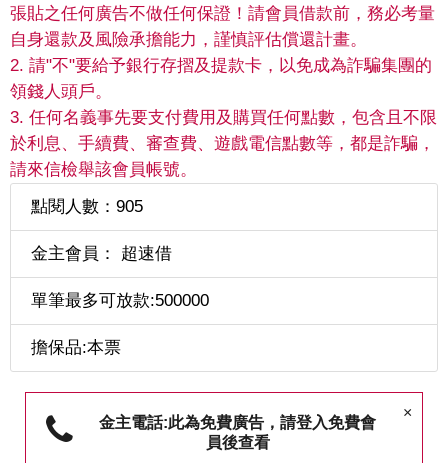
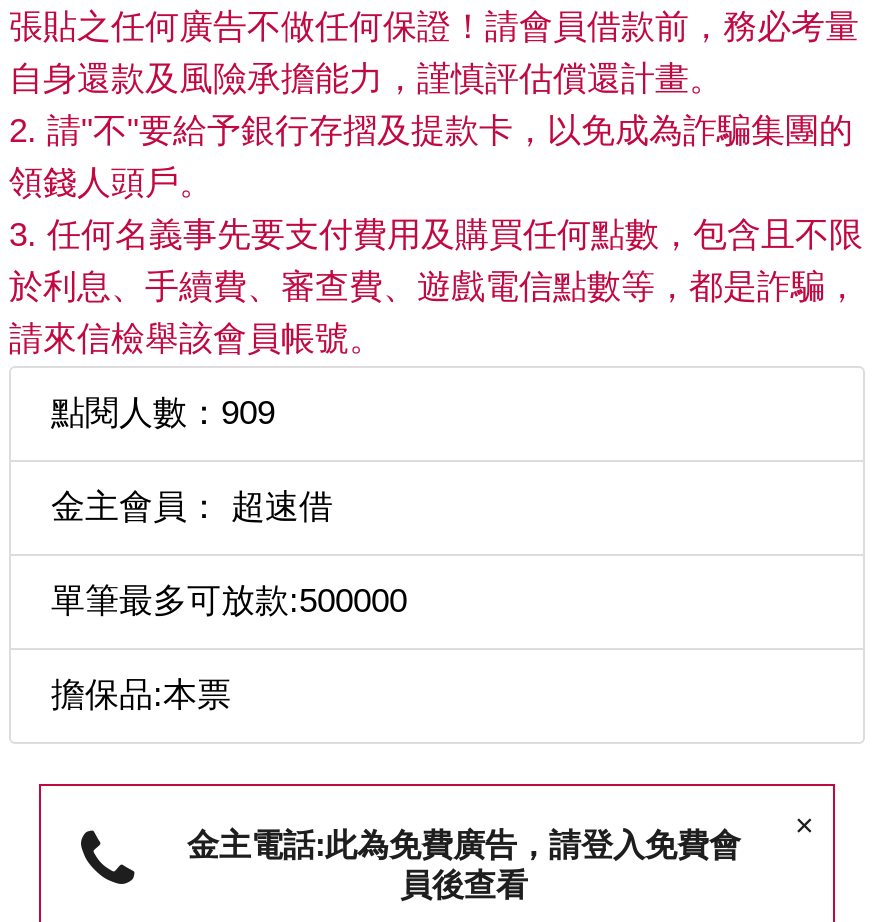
- 點閱人數：905
+ 點閱人數：909
